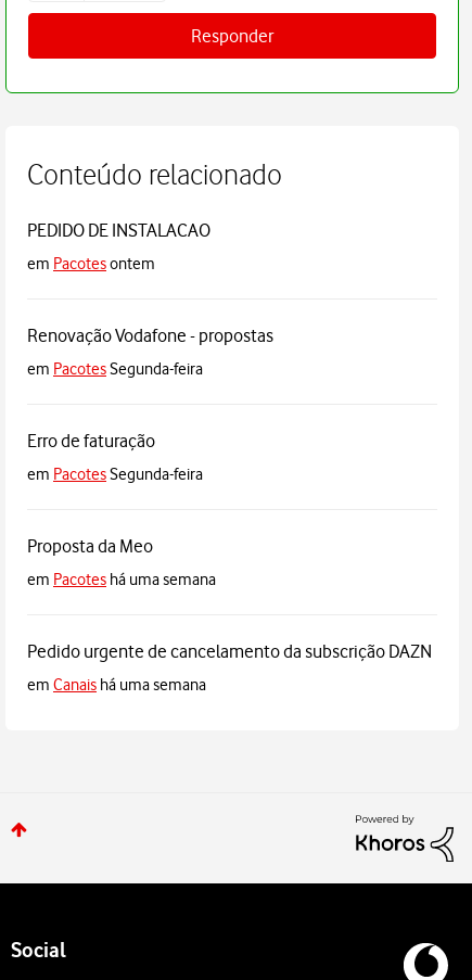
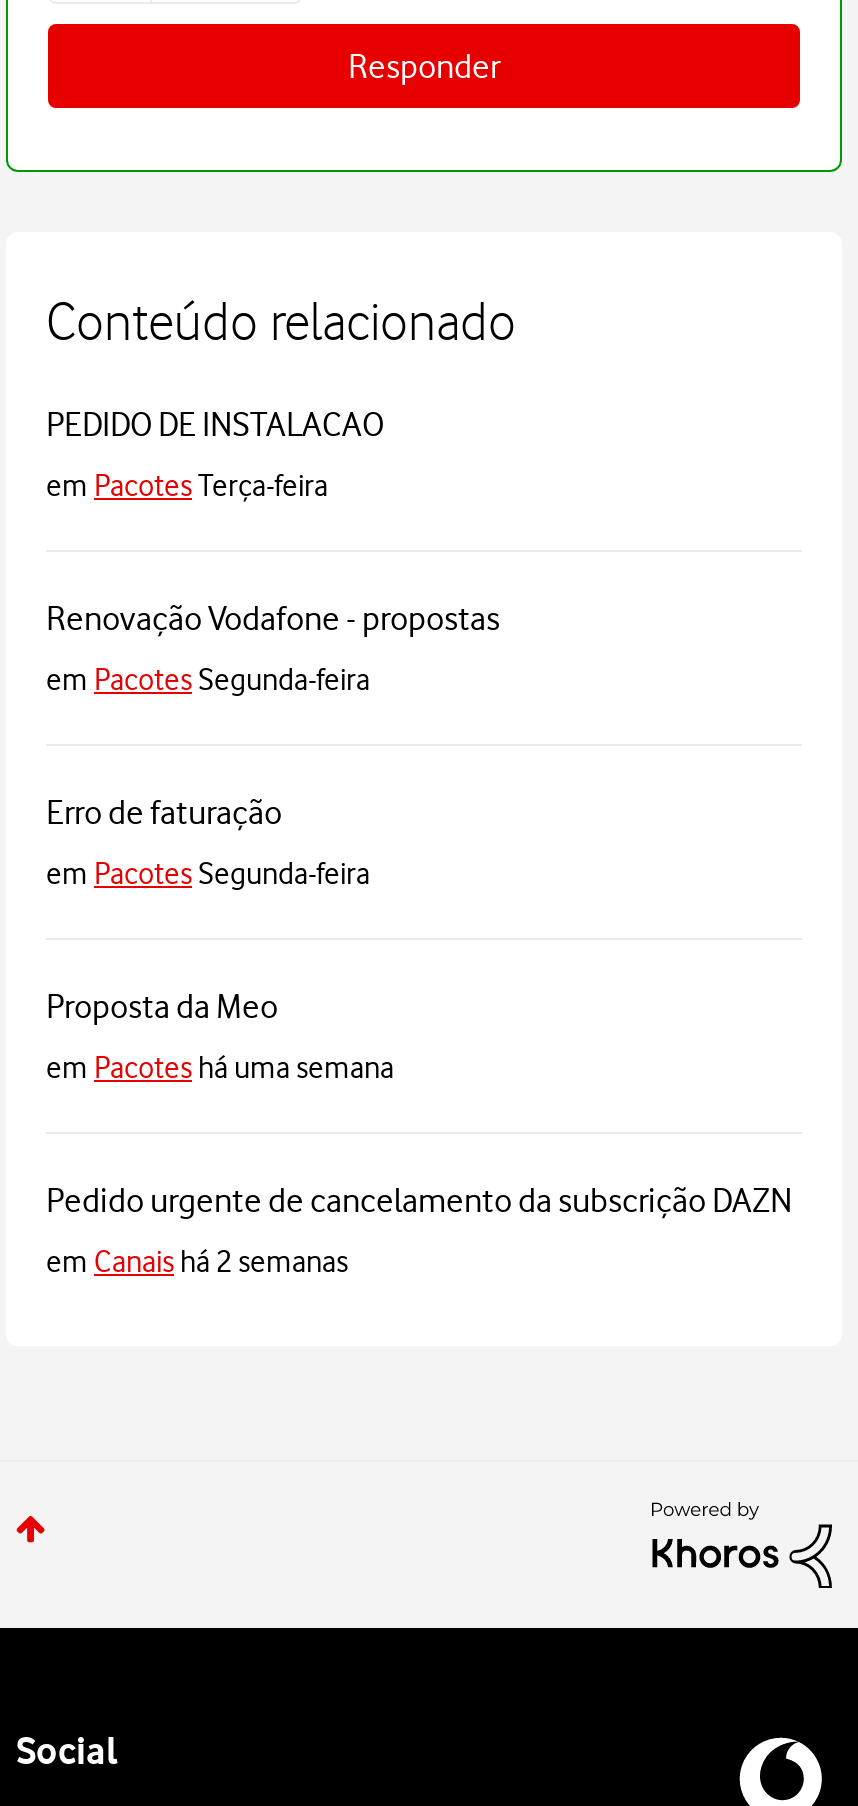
- em Pacotes ontem
+ em Pacotes Terça-feira

- em Canais há uma semana
+ em Canais há 2 semanas
